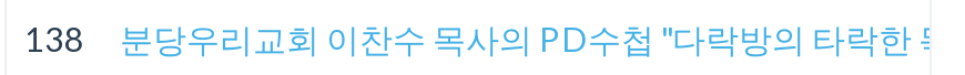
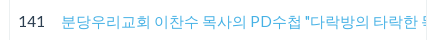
- 138
+ 141
